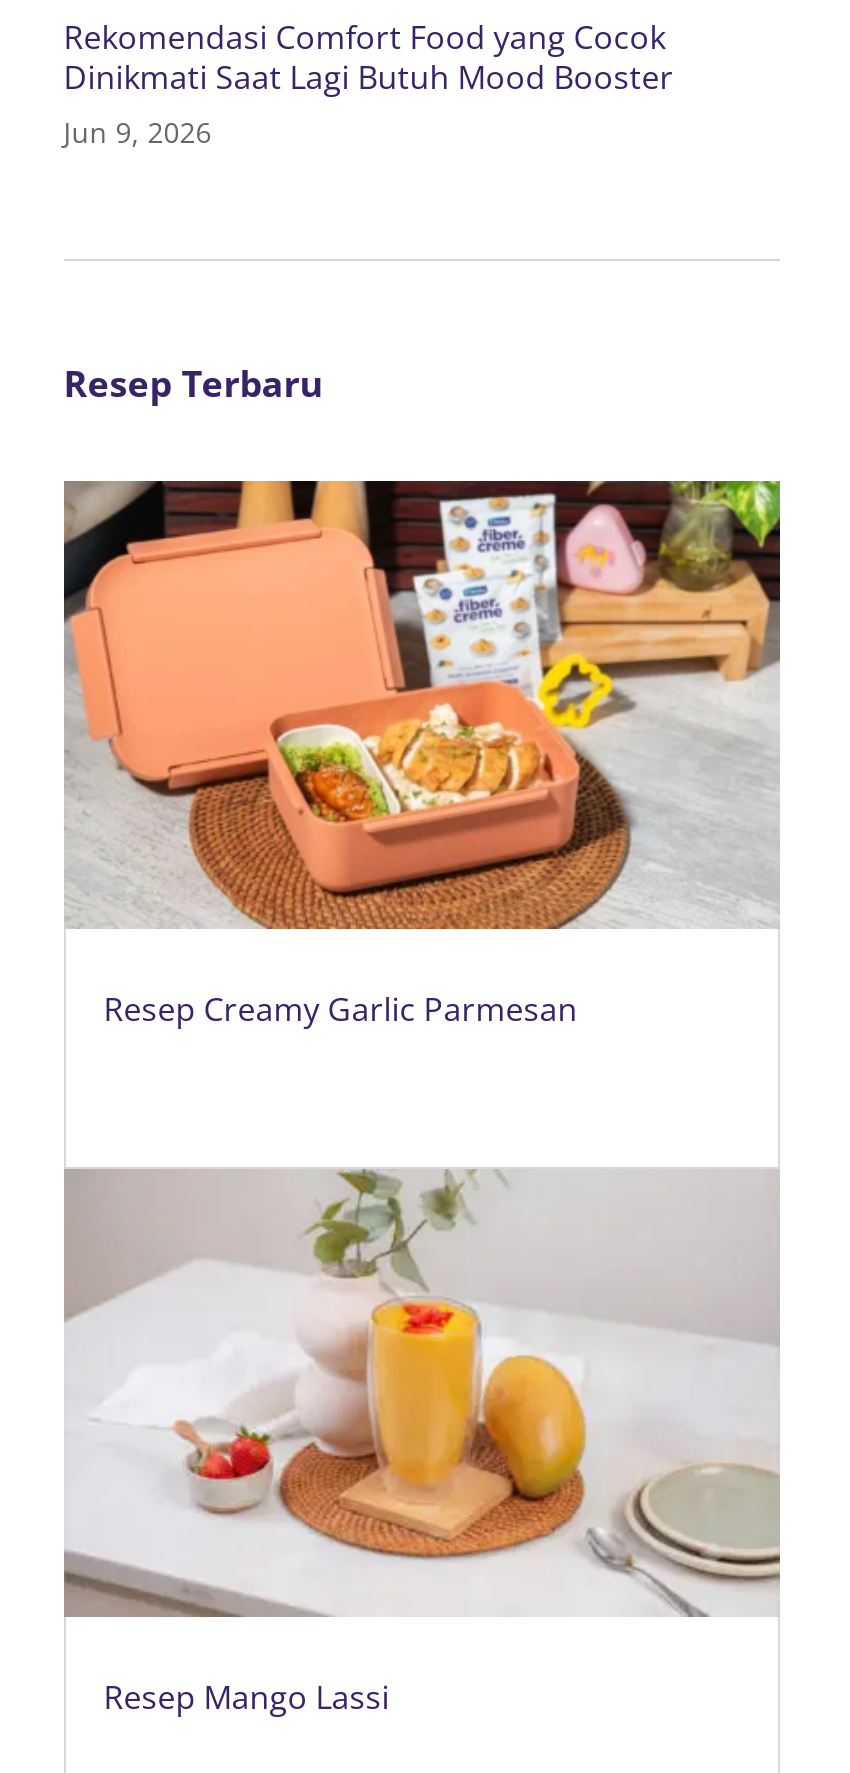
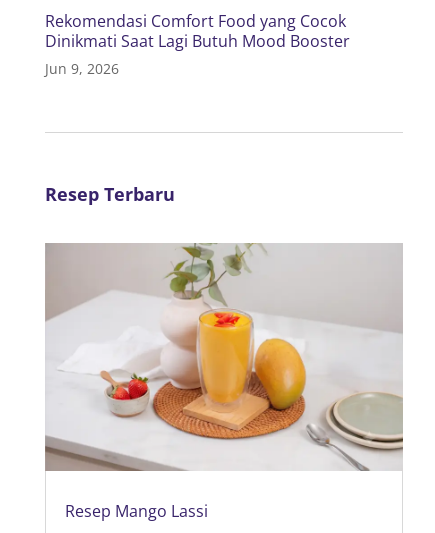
- [image]
- Resep Creamy Garlic Parmesan
